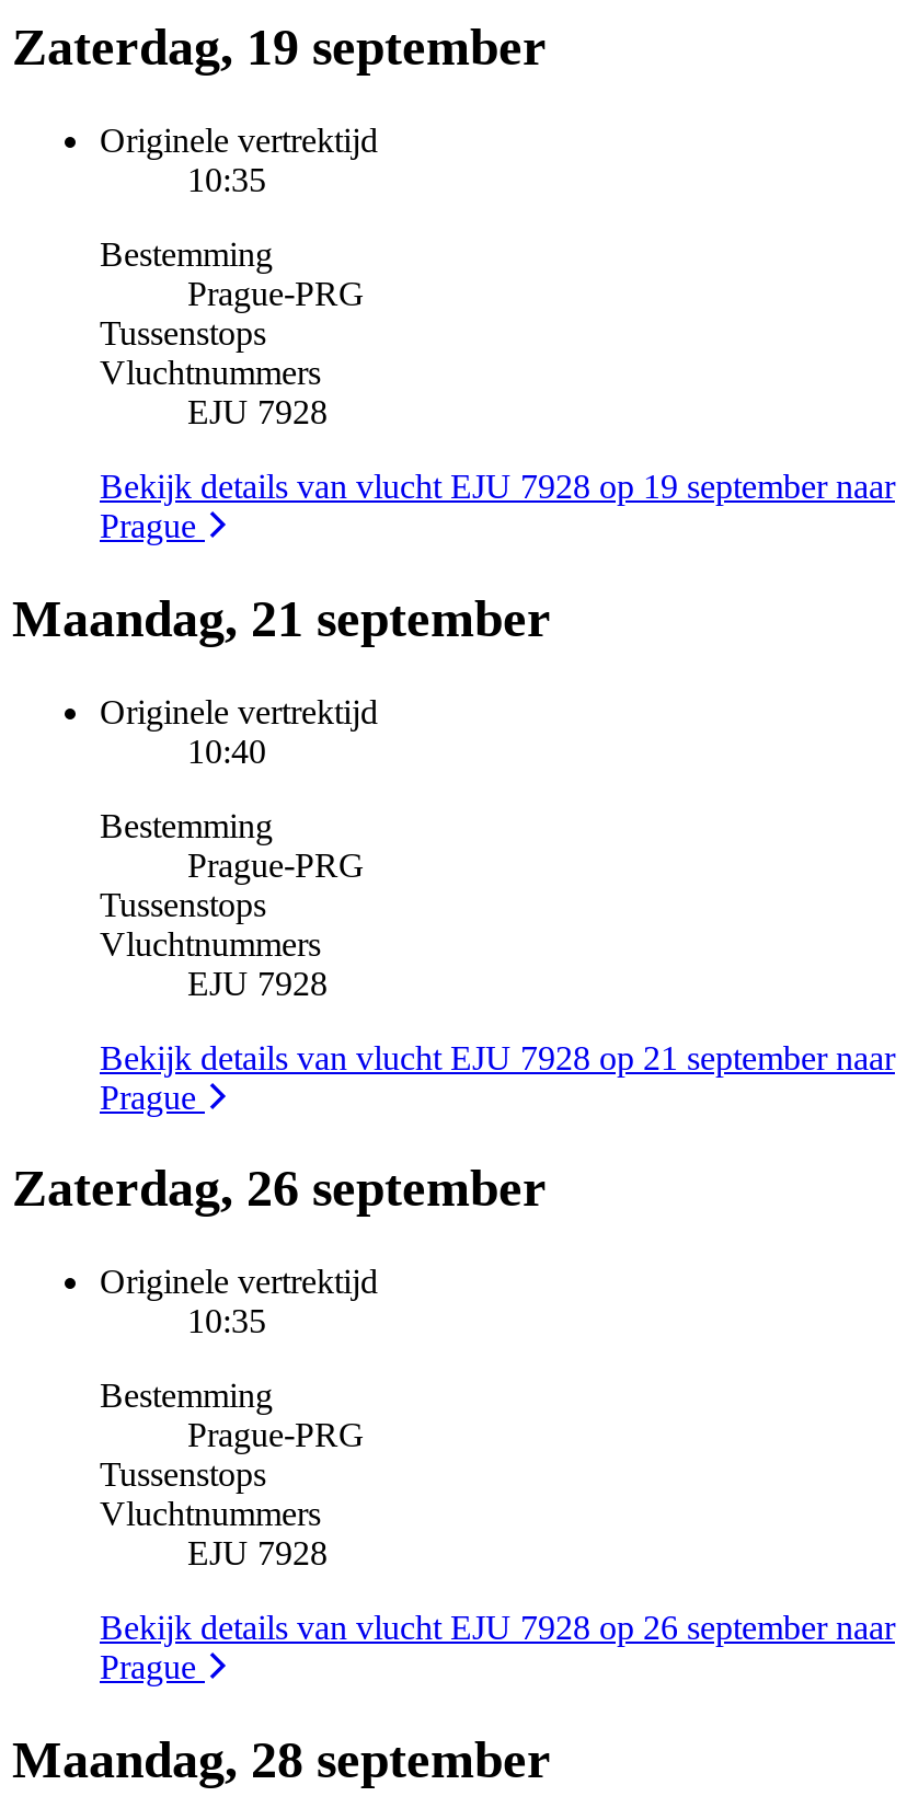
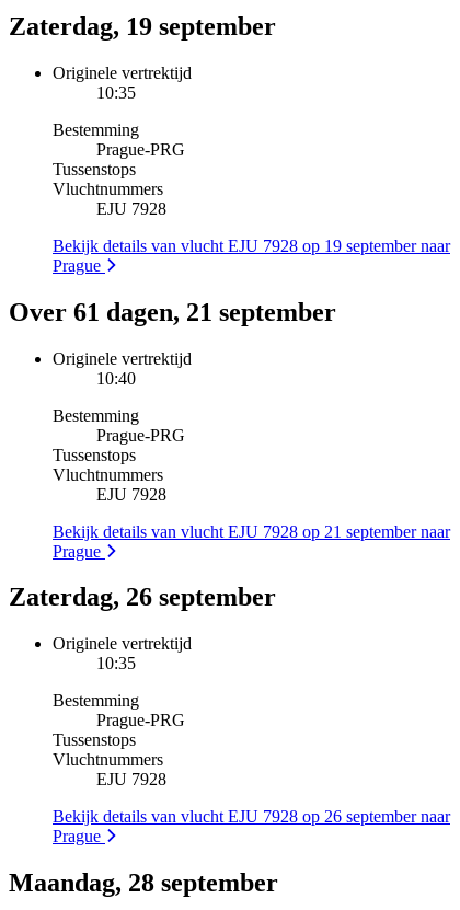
- Maandag, 21 september
+ Over 61 dagen, 21 september
